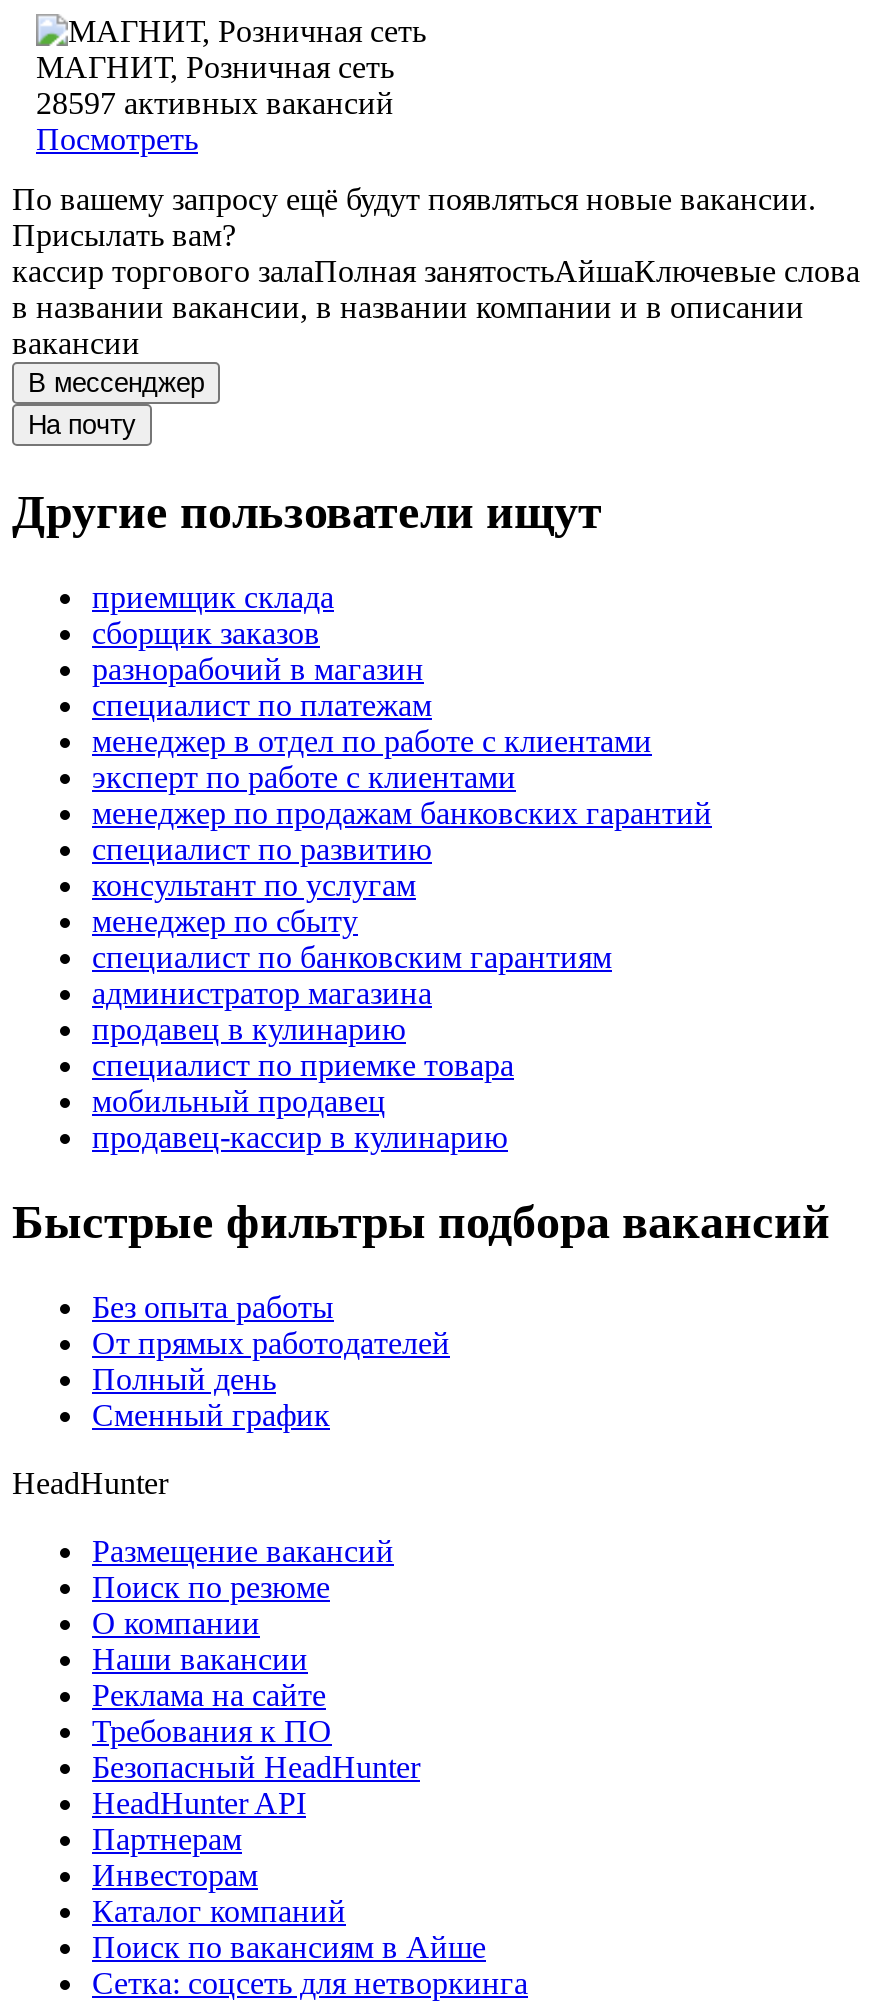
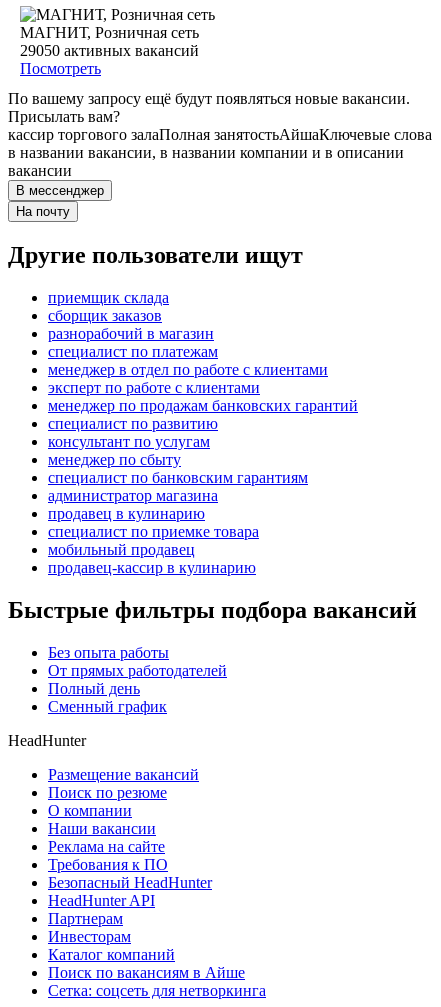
- 28597 активных вакансий
+ 29050 активных вакансий
